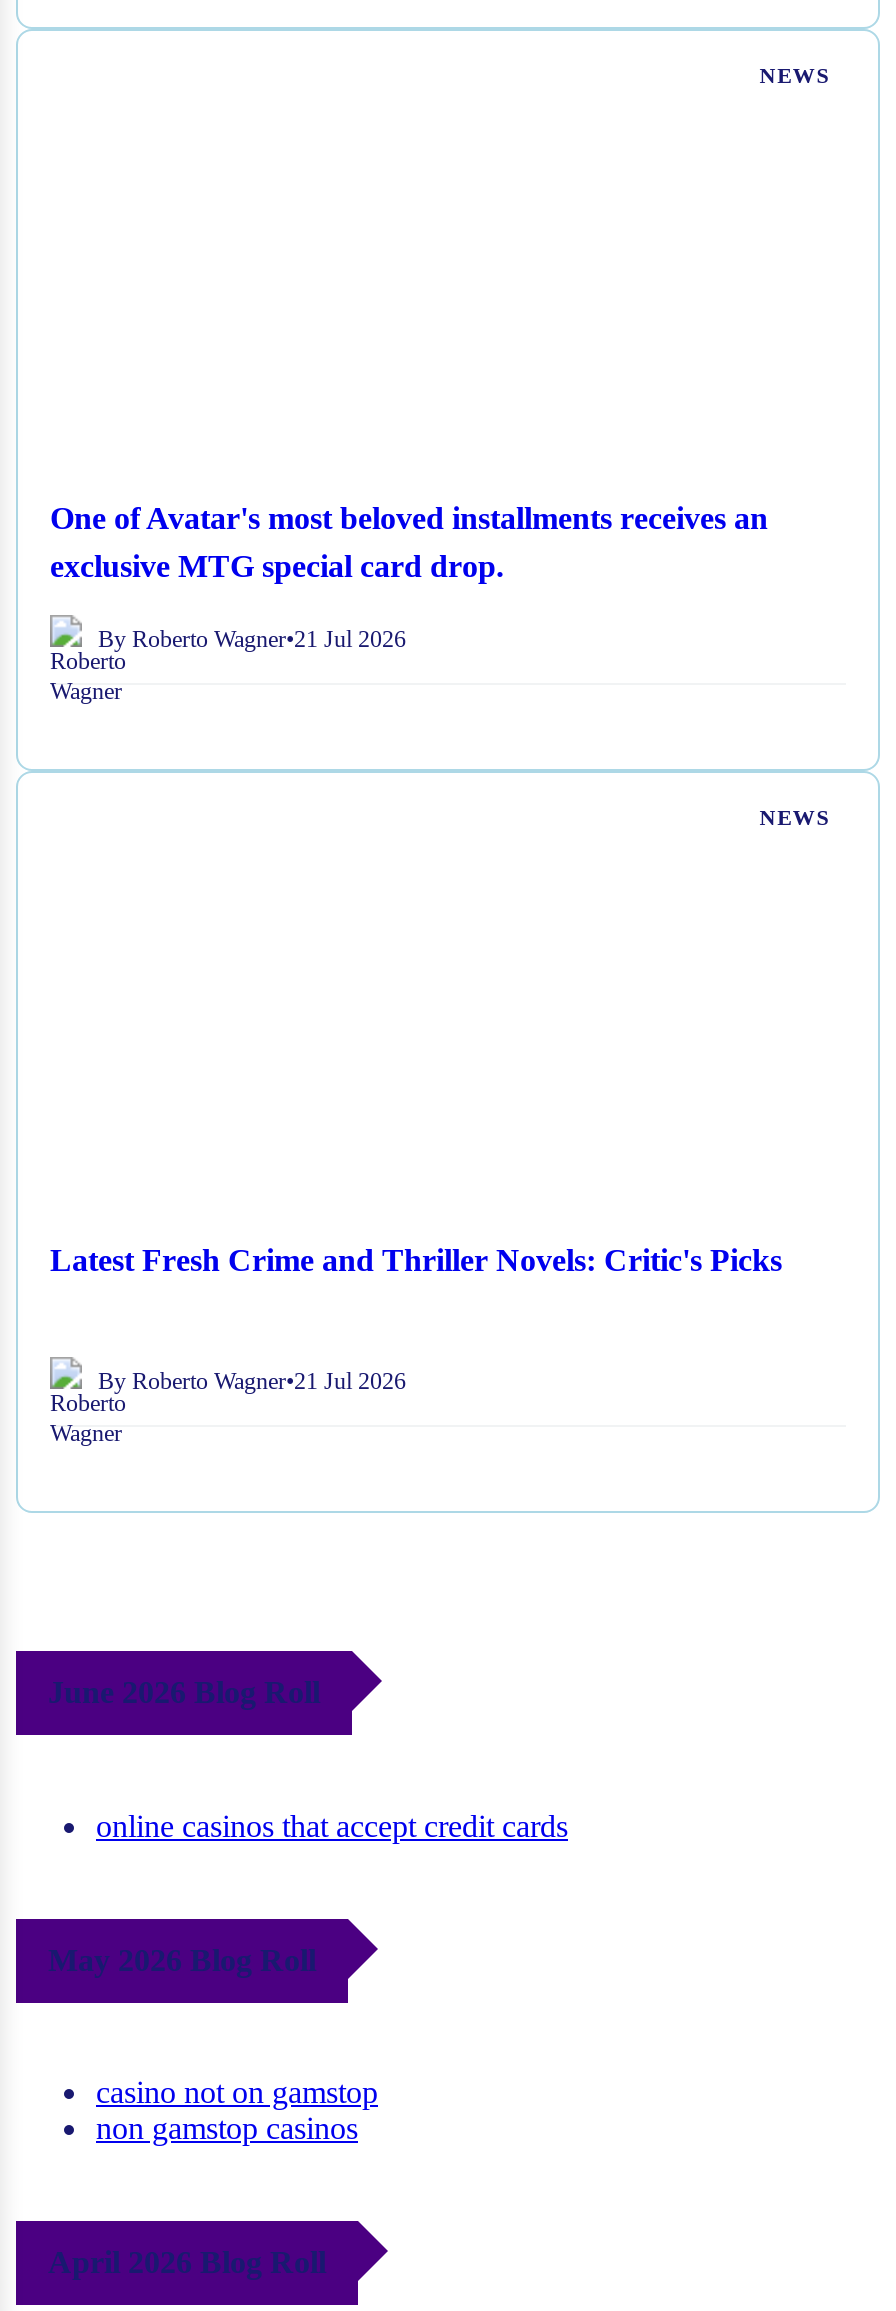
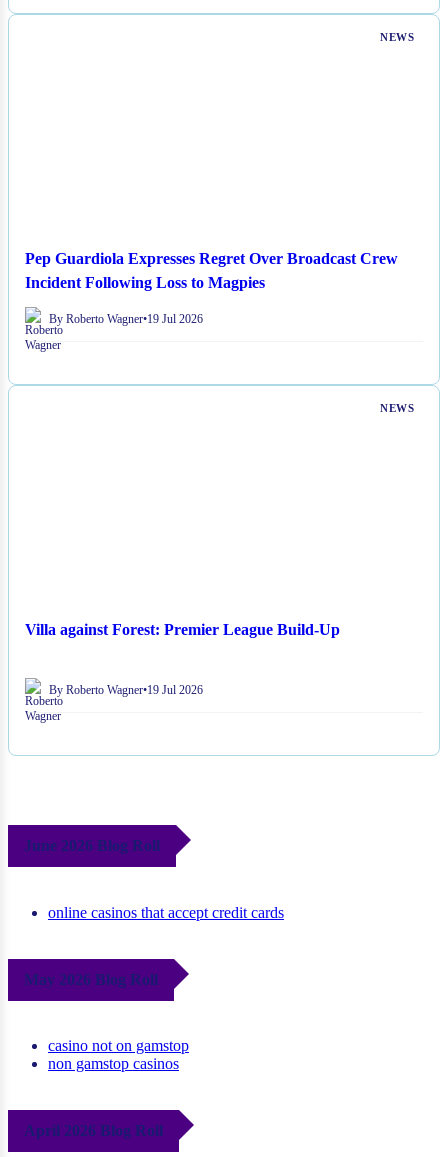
- One of Avatar's most beloved installments receives an
- exclusive MTG special card drop.
+ Pep Guardiola Expresses Regret Over Broadcast Crew
+ Incident Following Loss to Magpies

- By Roberto Wagner•21 Jul 2026
+ By Roberto Wagner•19 Jul 2026

- Latest Fresh Crime and Thriller Novels: Critic's Picks
+ Villa against Forest: Premier League Build-Up

- By Roberto Wagner•21 Jul 2026
+ By Roberto Wagner•19 Jul 2026
